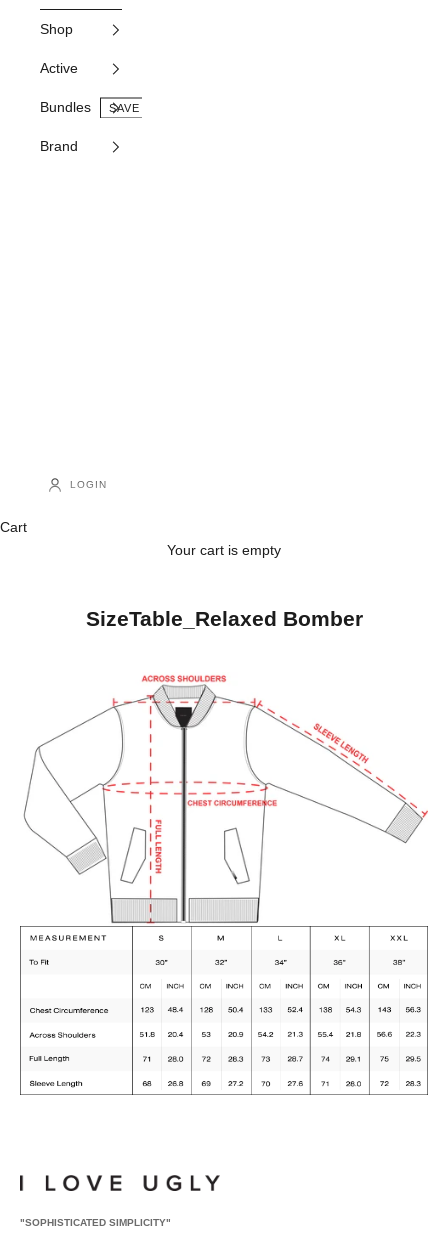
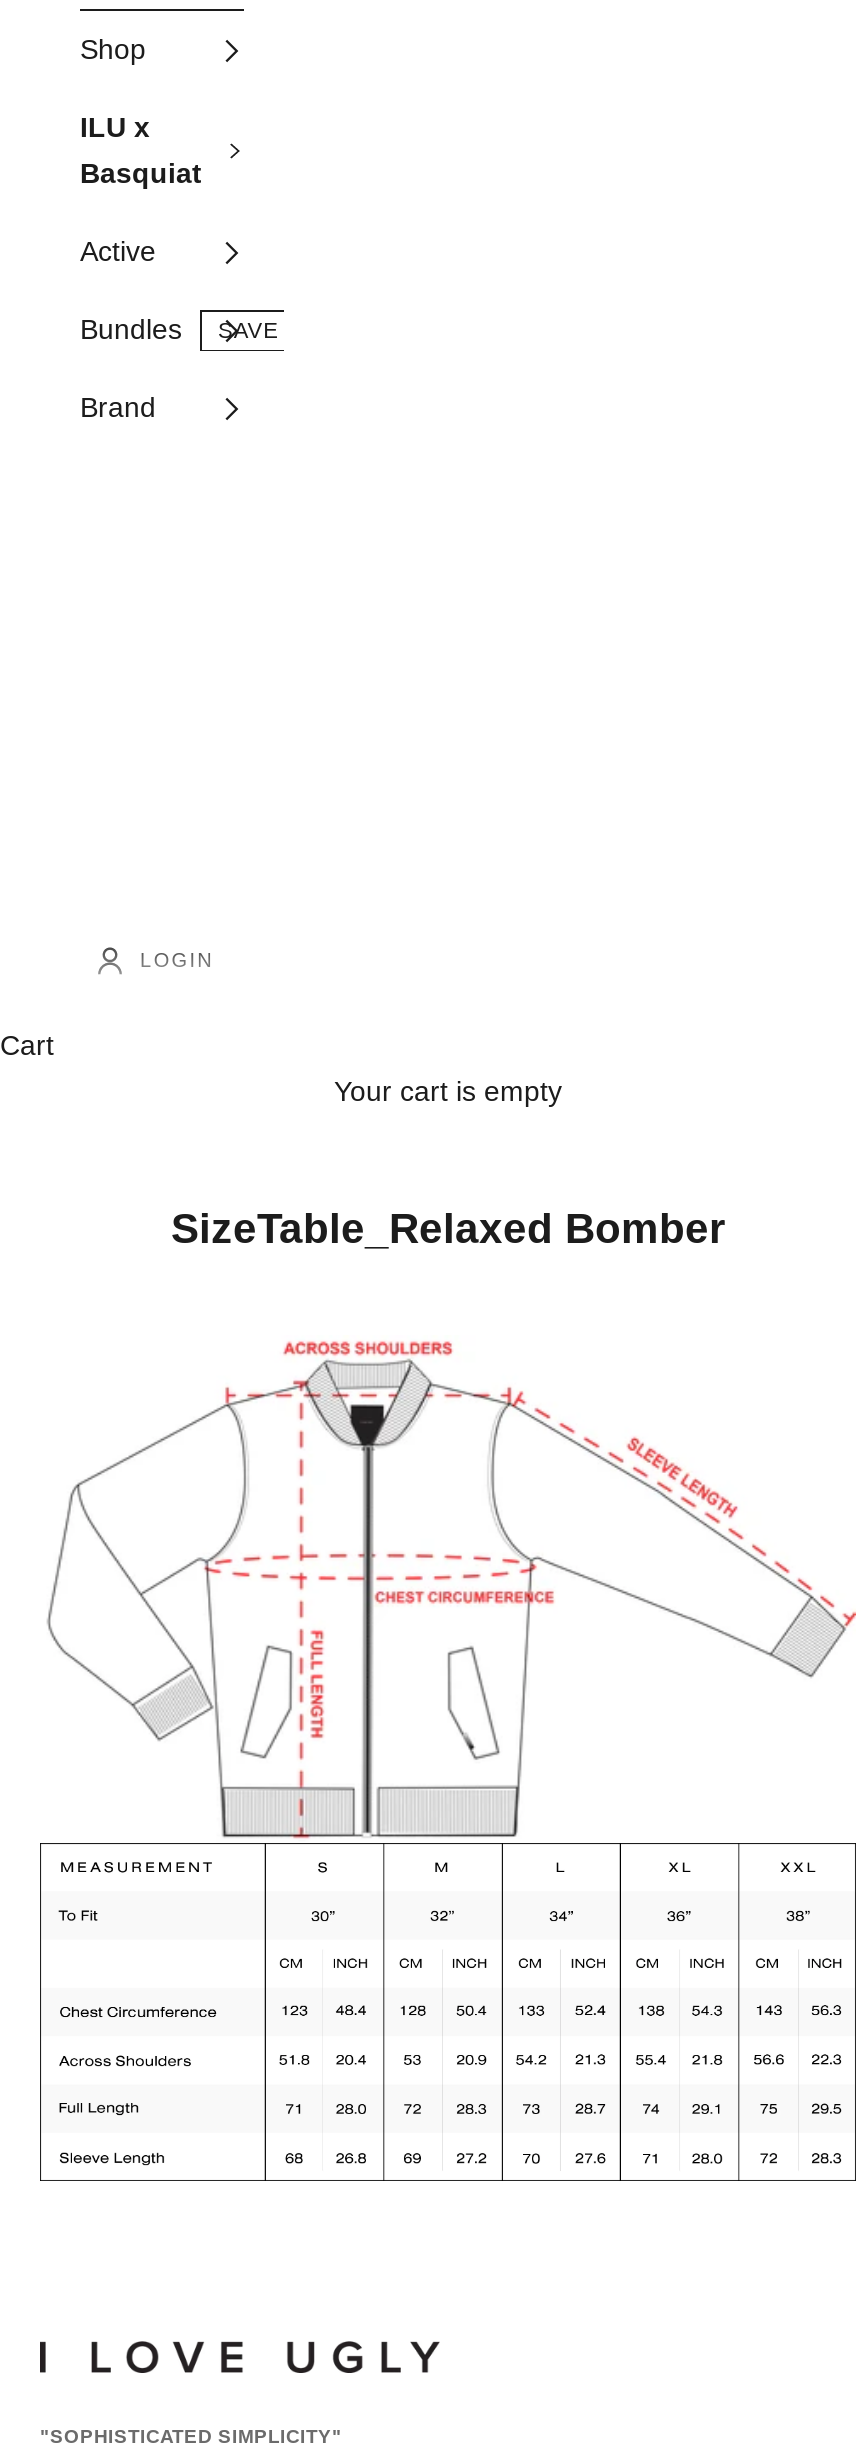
+ ILU x
+ Basquiat

moved down: Active | Bundles | Brand
